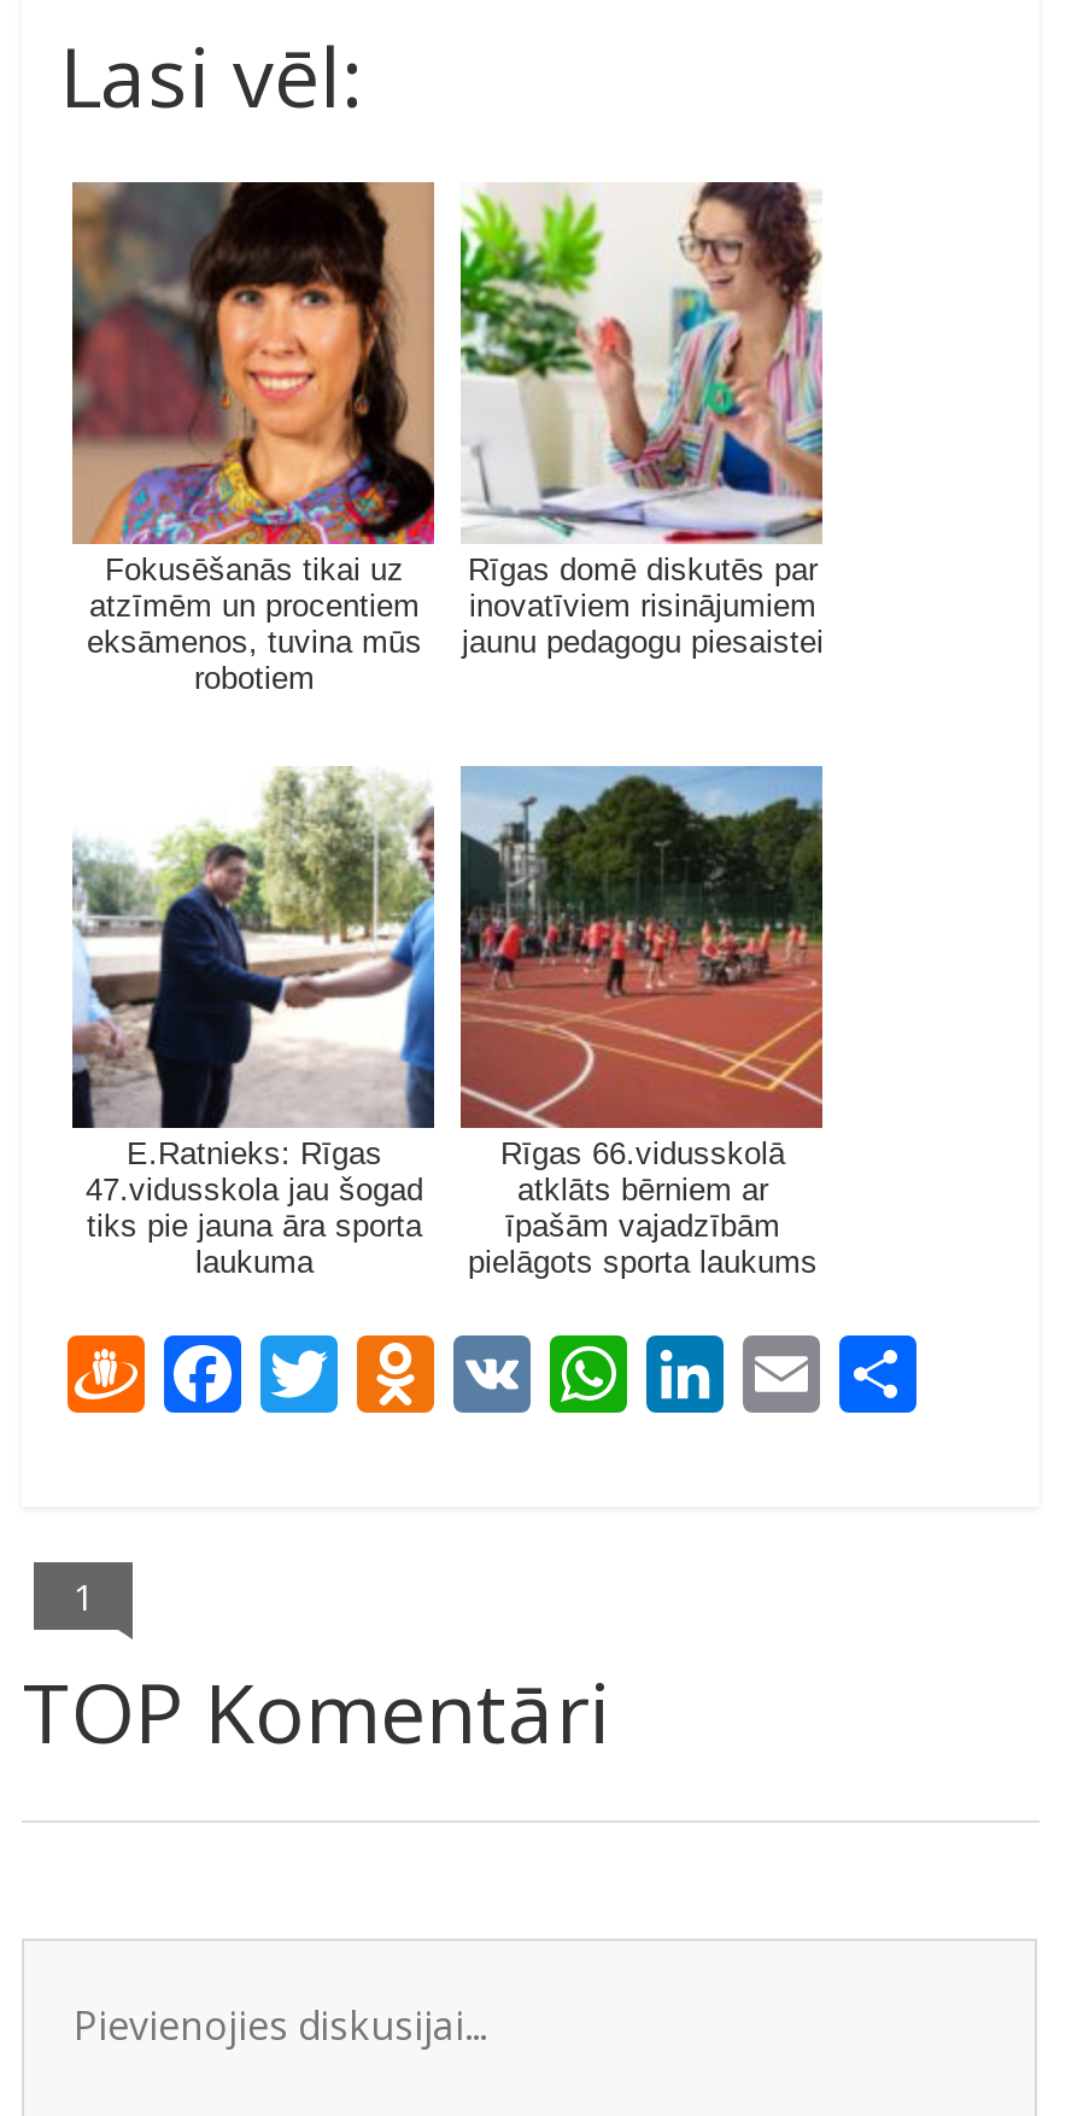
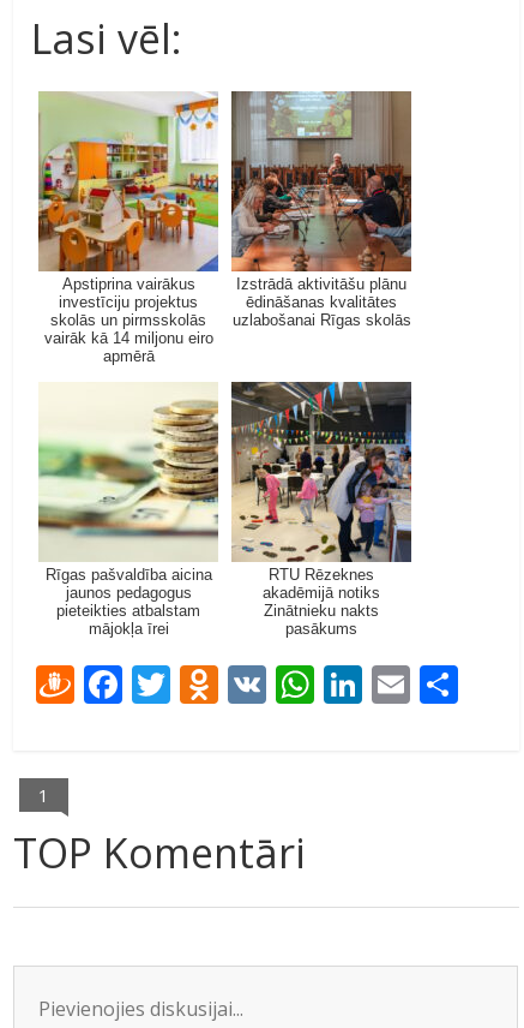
- [image]
- Fokusēšanās tikai uz
- atzīmēm un procentiem
- eksāmenos, tuvina mūs
- robotiem
+ [image]
+ Apstiprina vairākus
+ investīciju projektus
+ skolās un pirmsskolās
+ vairāk kā 14 miljonu eiro
+ apmērā

- [image]
- Rīgas domē diskutēs par
- inovatīviem risinājumiem
- jaunu pedagogu piesaistei
+ [image]
+ Izstrādā aktivitāšu plānu
+ ēdināšanas kvalitātes
+ uzlabošanai Rīgas skolās

- [image]
- E.Ratnieks: Rīgas
- 47.vidusskola jau šogad
- tiks pie jauna āra sporta
- laukuma
+ [image]
+ Rīgas pašvaldība aicina
+ jaunos pedagogus
+ pieteikties atbalstam
+ mājokļa īrei

- [image]
- Rīgas 66.vidusskolā
- atklāts bērniem ar
- īpašām vajadzībām
- pielāgots sporta laukums
+ [image]
+ RTU Rēzeknes
+ akadēmijā notiks
+ Zinātnieku nakts
+ pasākums
